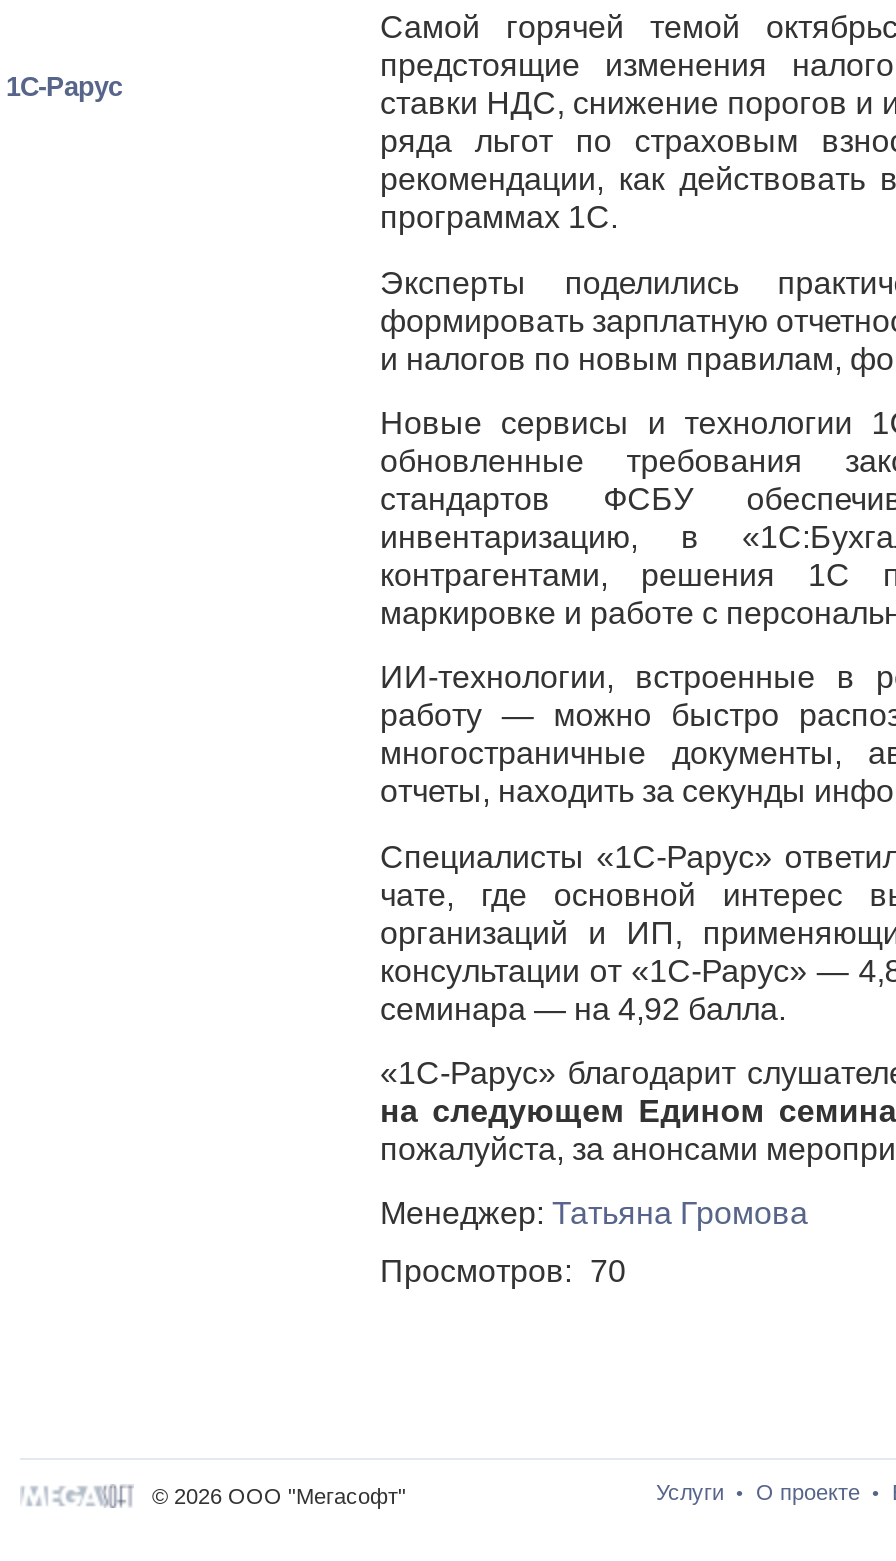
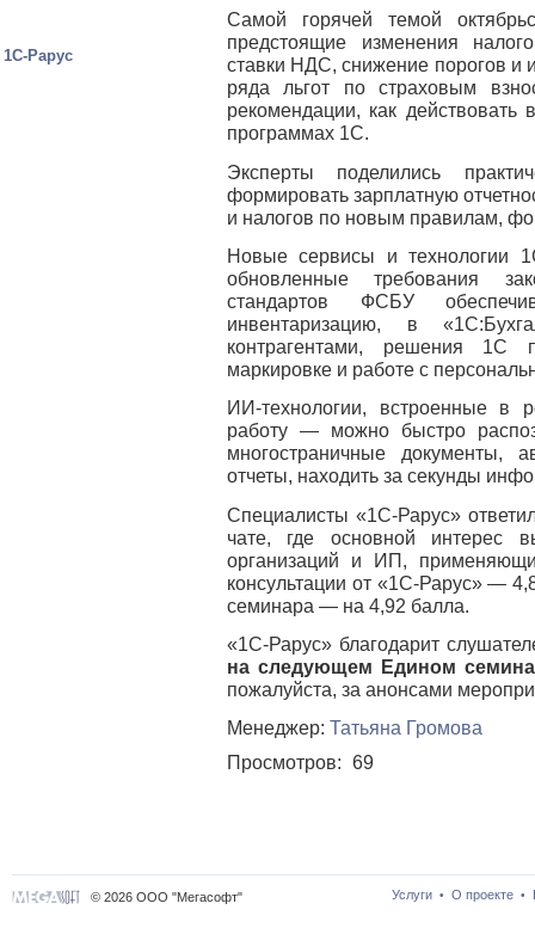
- Просмотров: 70
+ Просмотров: 69
